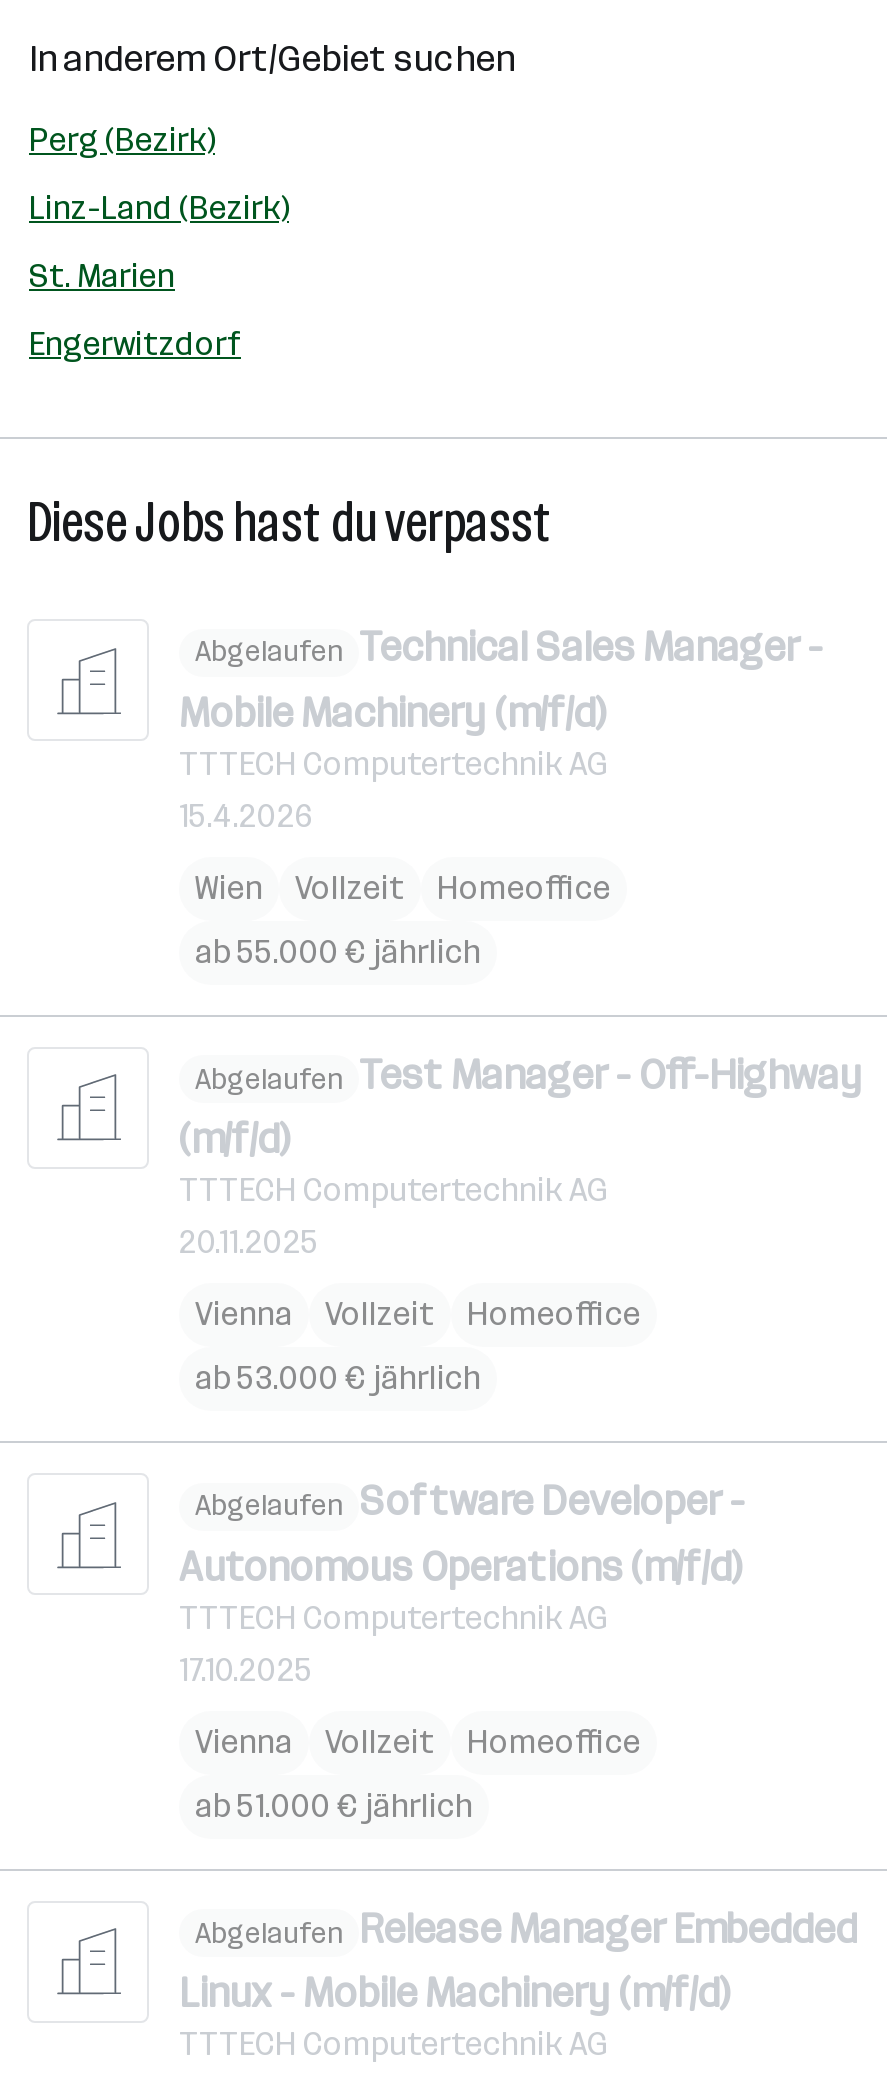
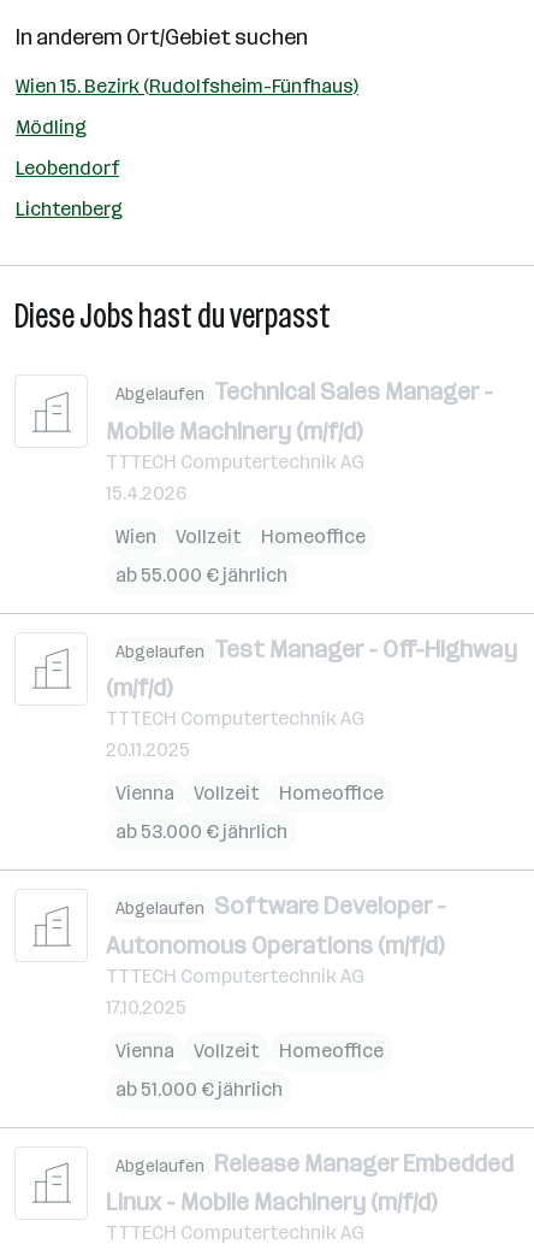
- Perg (Bezirk)
+ Wien 15. Bezirk (Rudolfsheim-Fünfhaus)

- Linz-Land (Bezirk)
+ Mödling

- St. Marien
+ Leobendorf

- Engerwitzdorf
+ Lichtenberg
